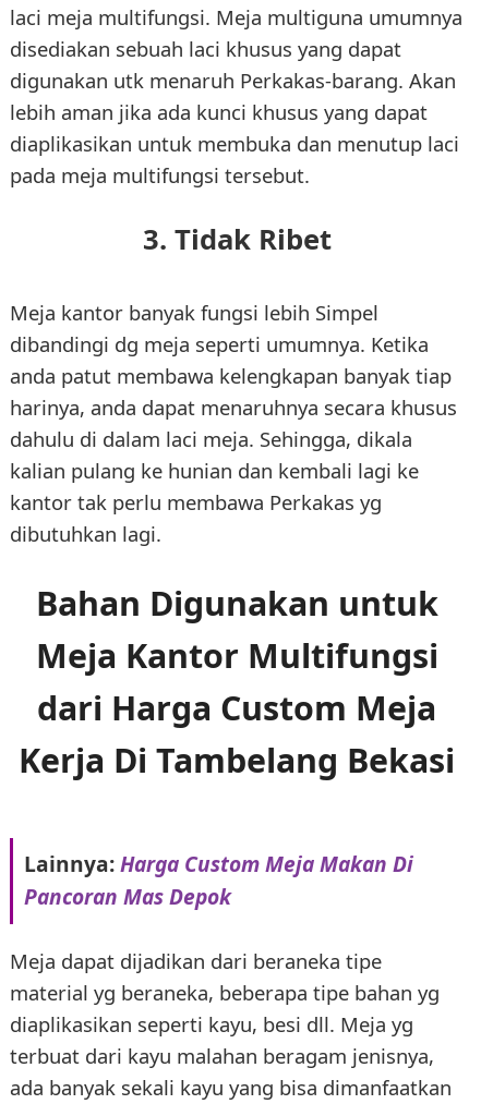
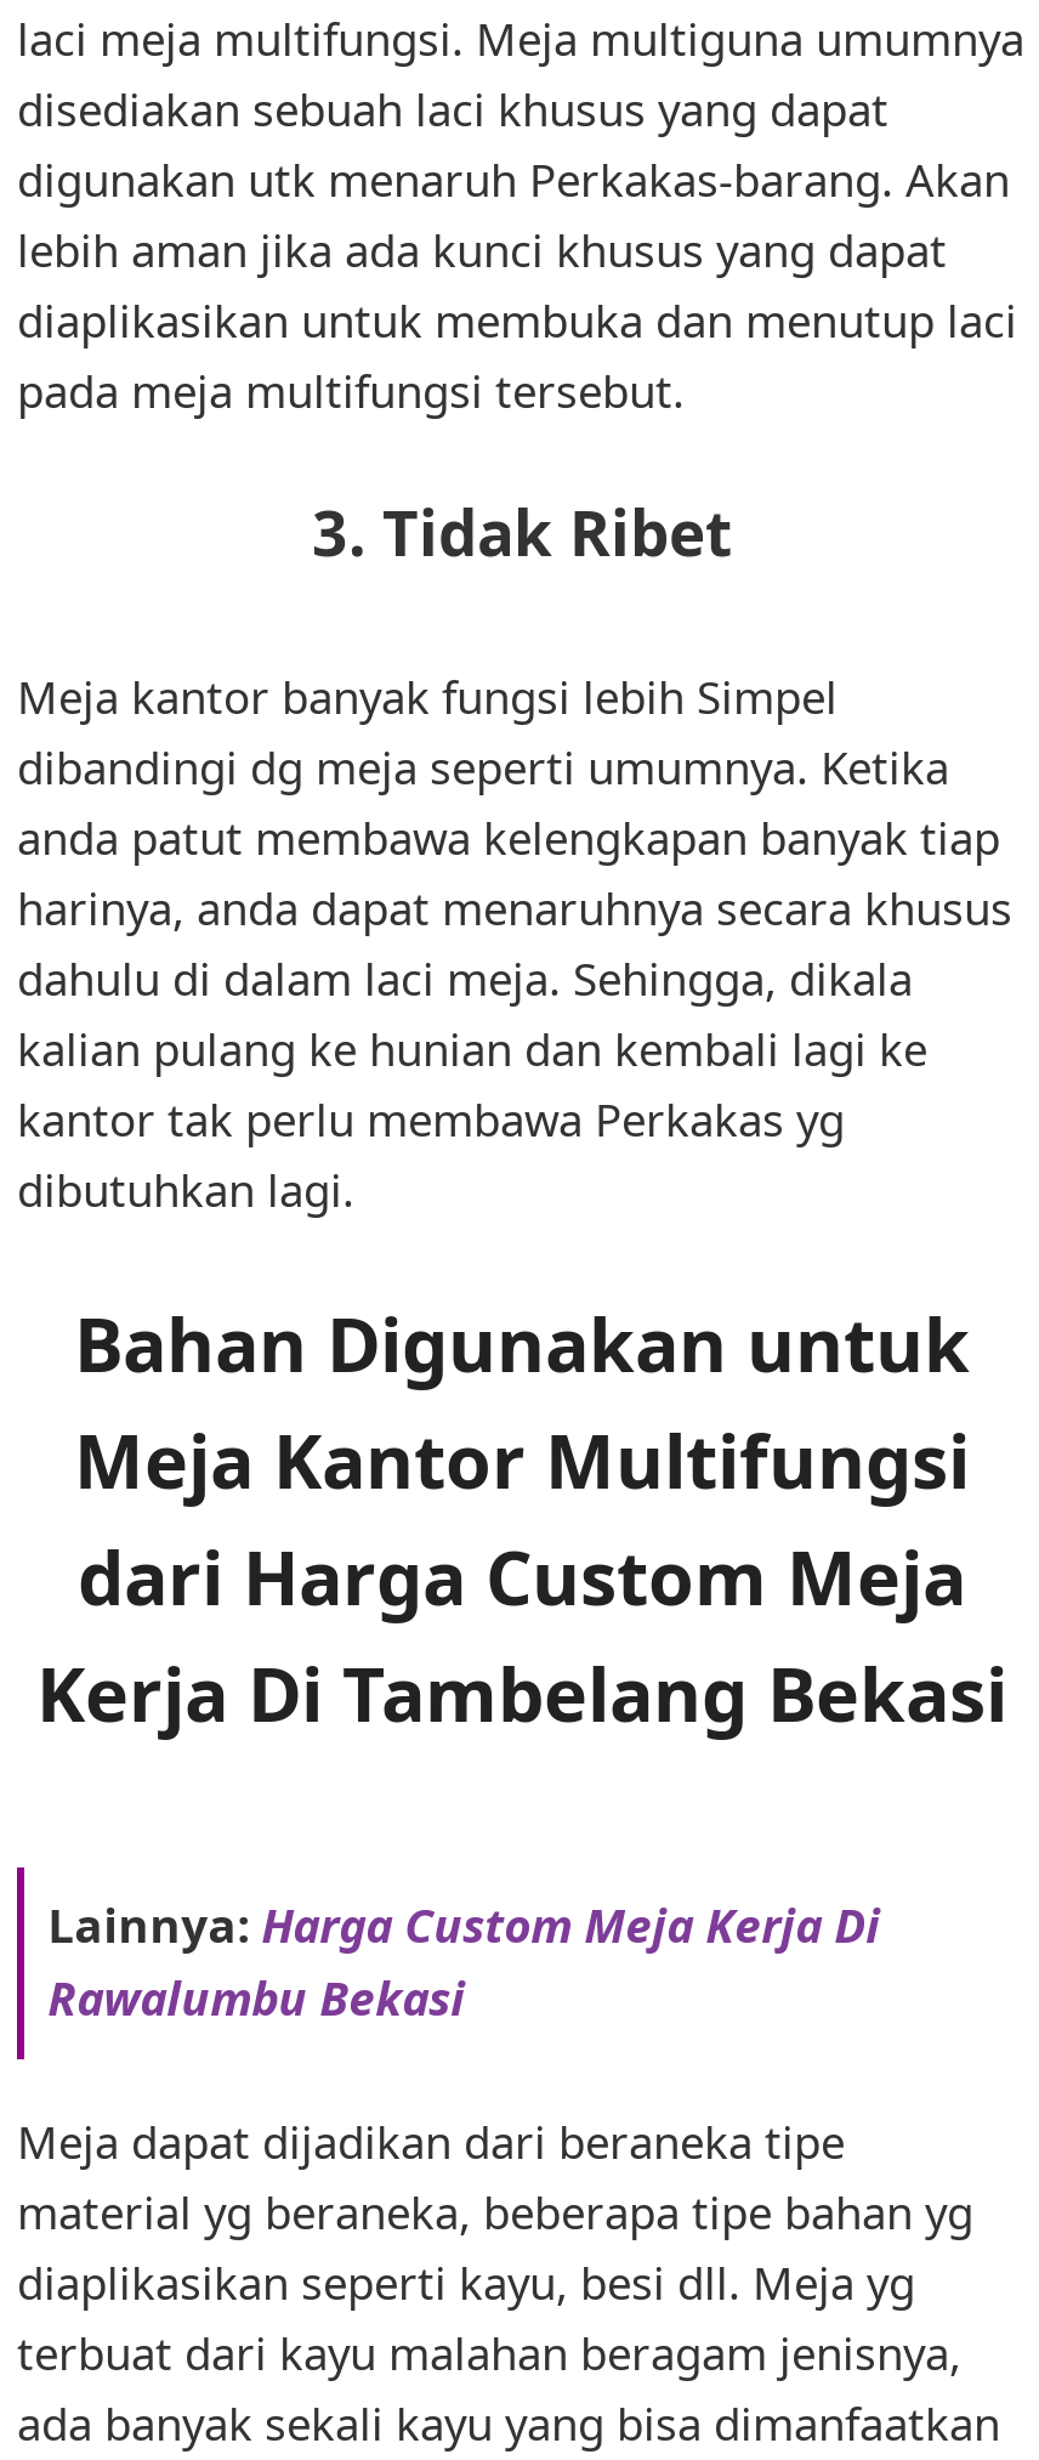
- Lainnya: Harga Custom Meja Makan Di
- Pancoran Mas Depok
+ Lainnya: Harga Custom Meja Kerja Di
+ Rawalumbu Bekasi
